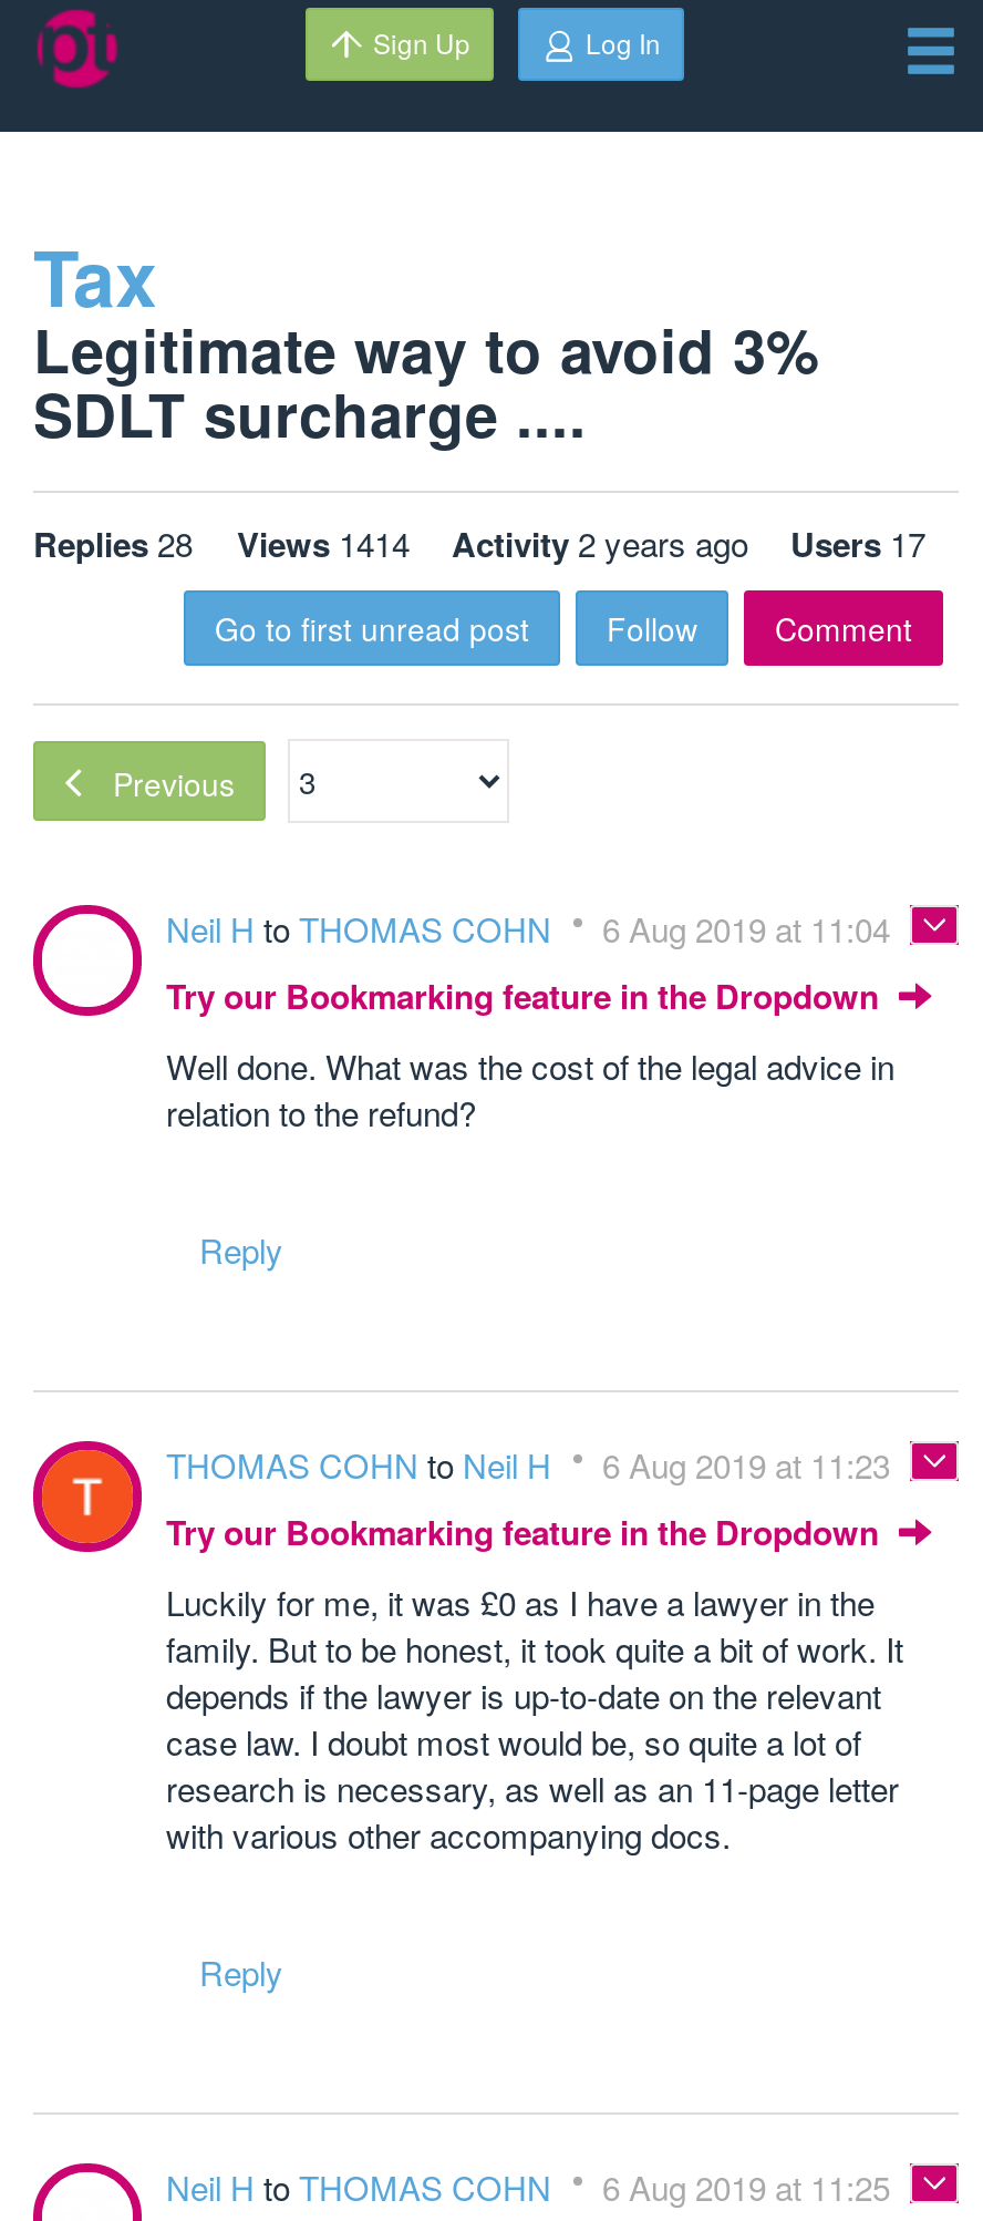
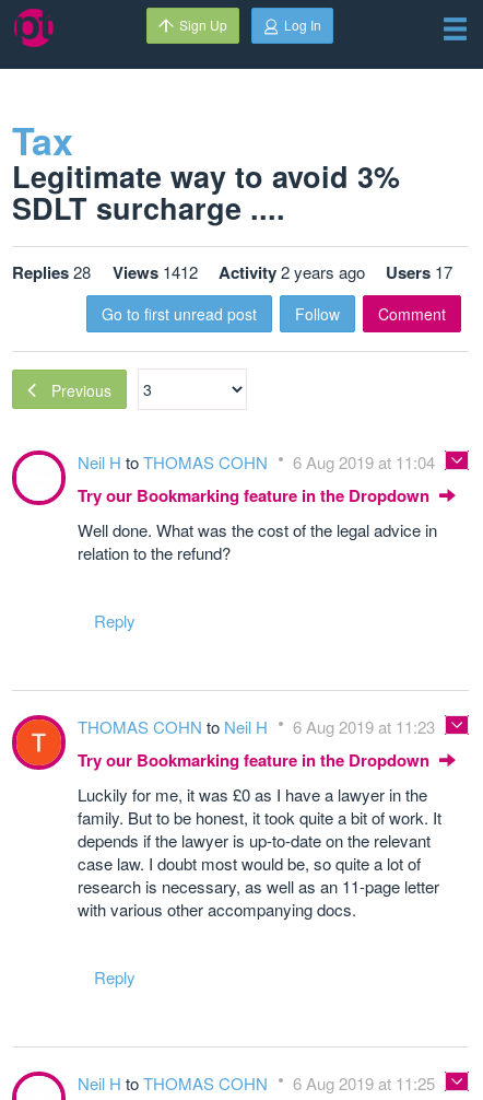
- Replies 28 Views 1414 Activity 2 years ago Users 17
+ Replies 28 Views 1412 Activity 2 years ago Users 17
